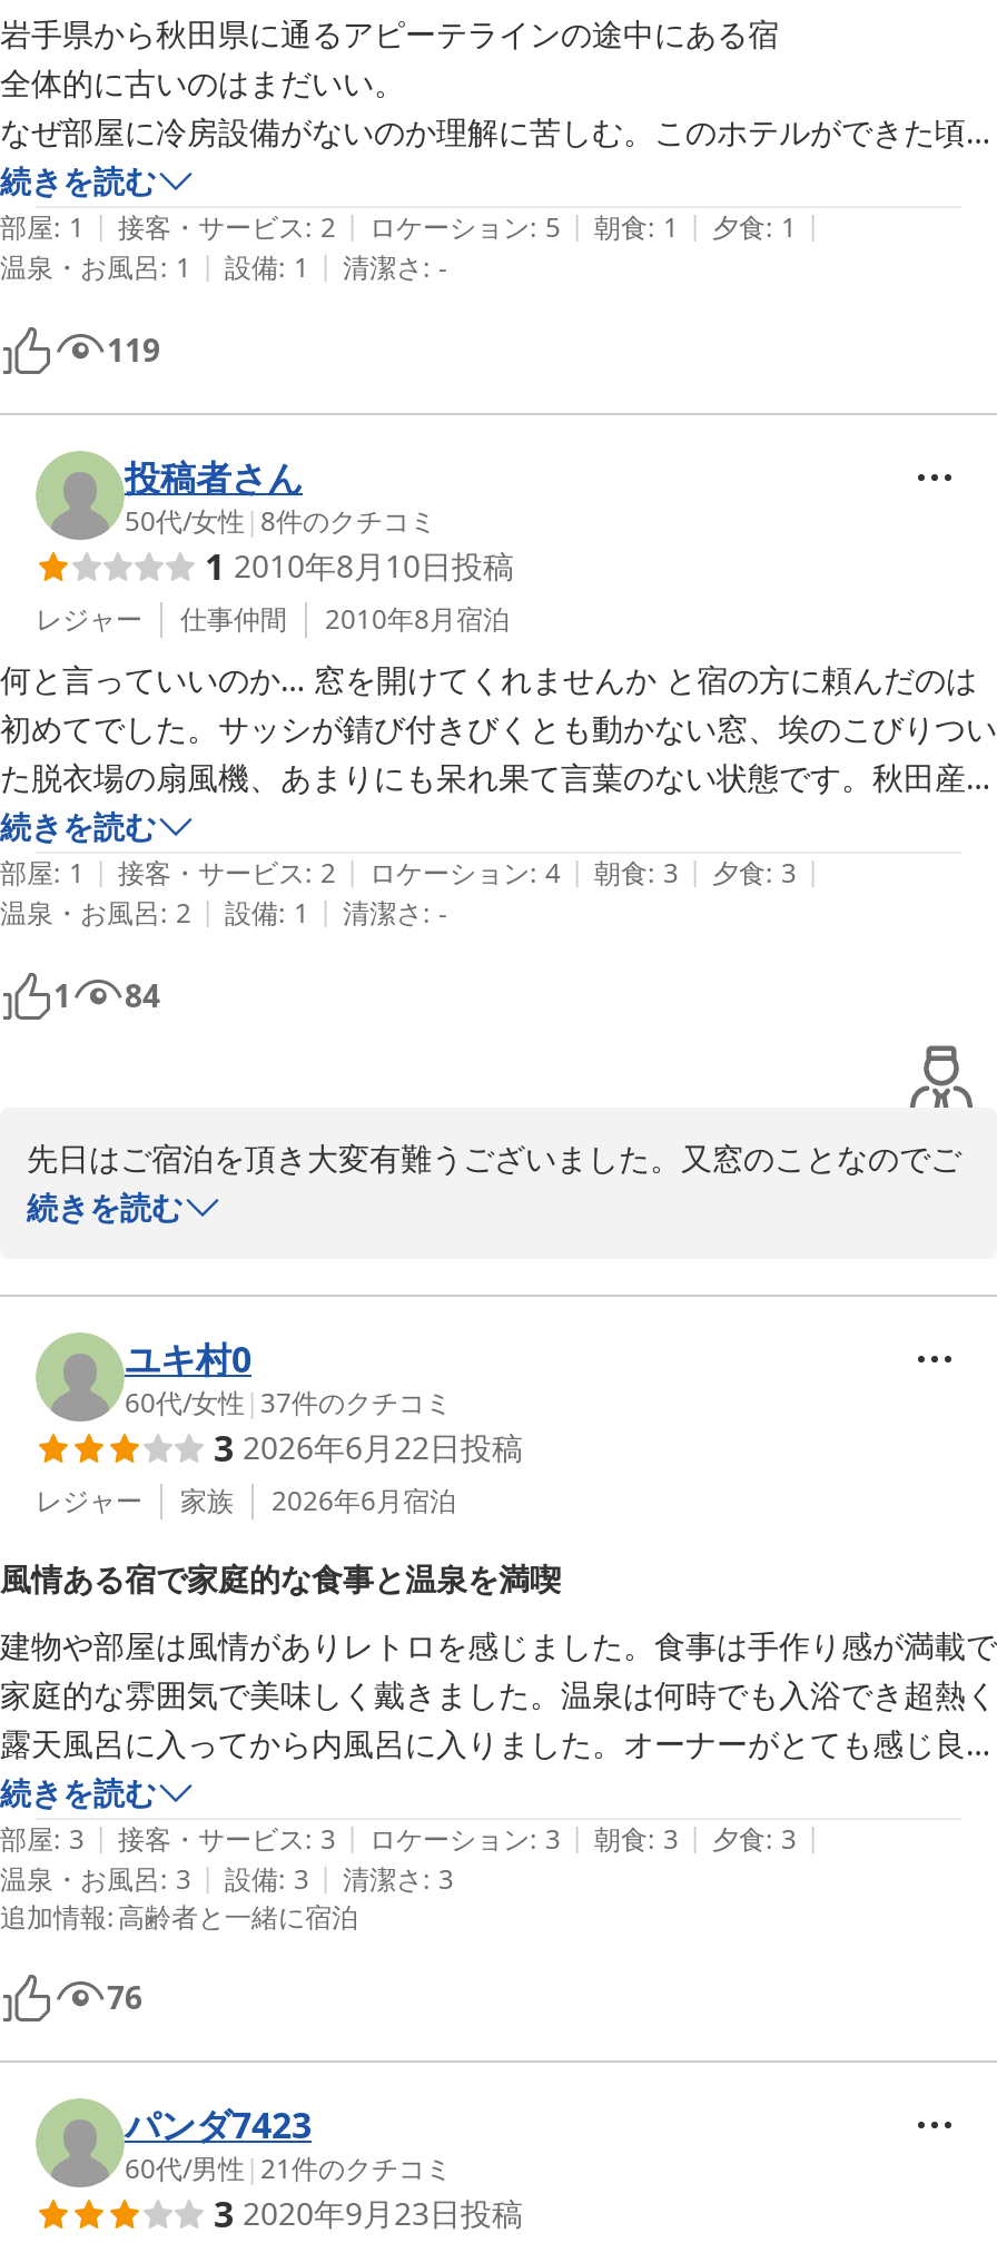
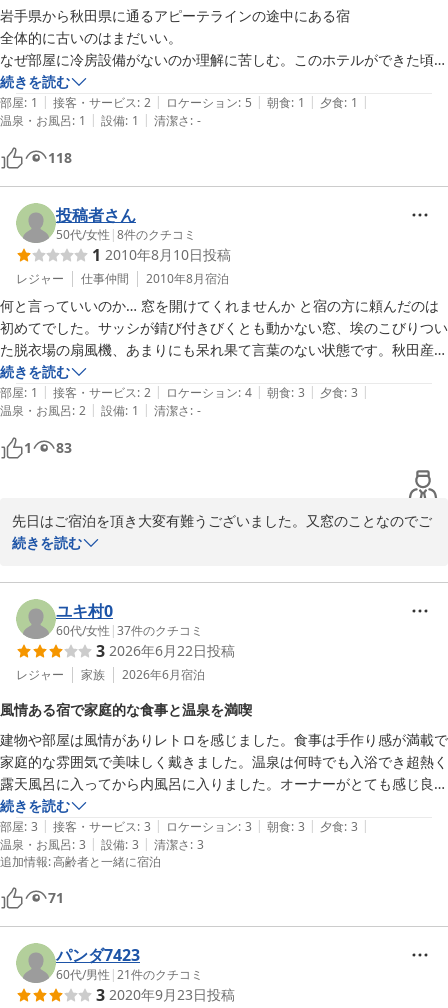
- 119
+ 118

- 1 84
+ 1 83

- 76
+ 71
